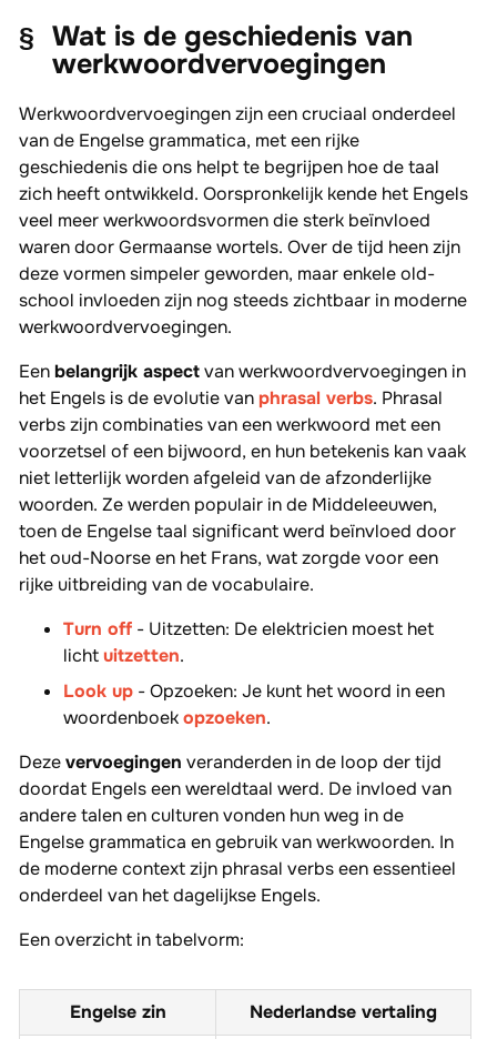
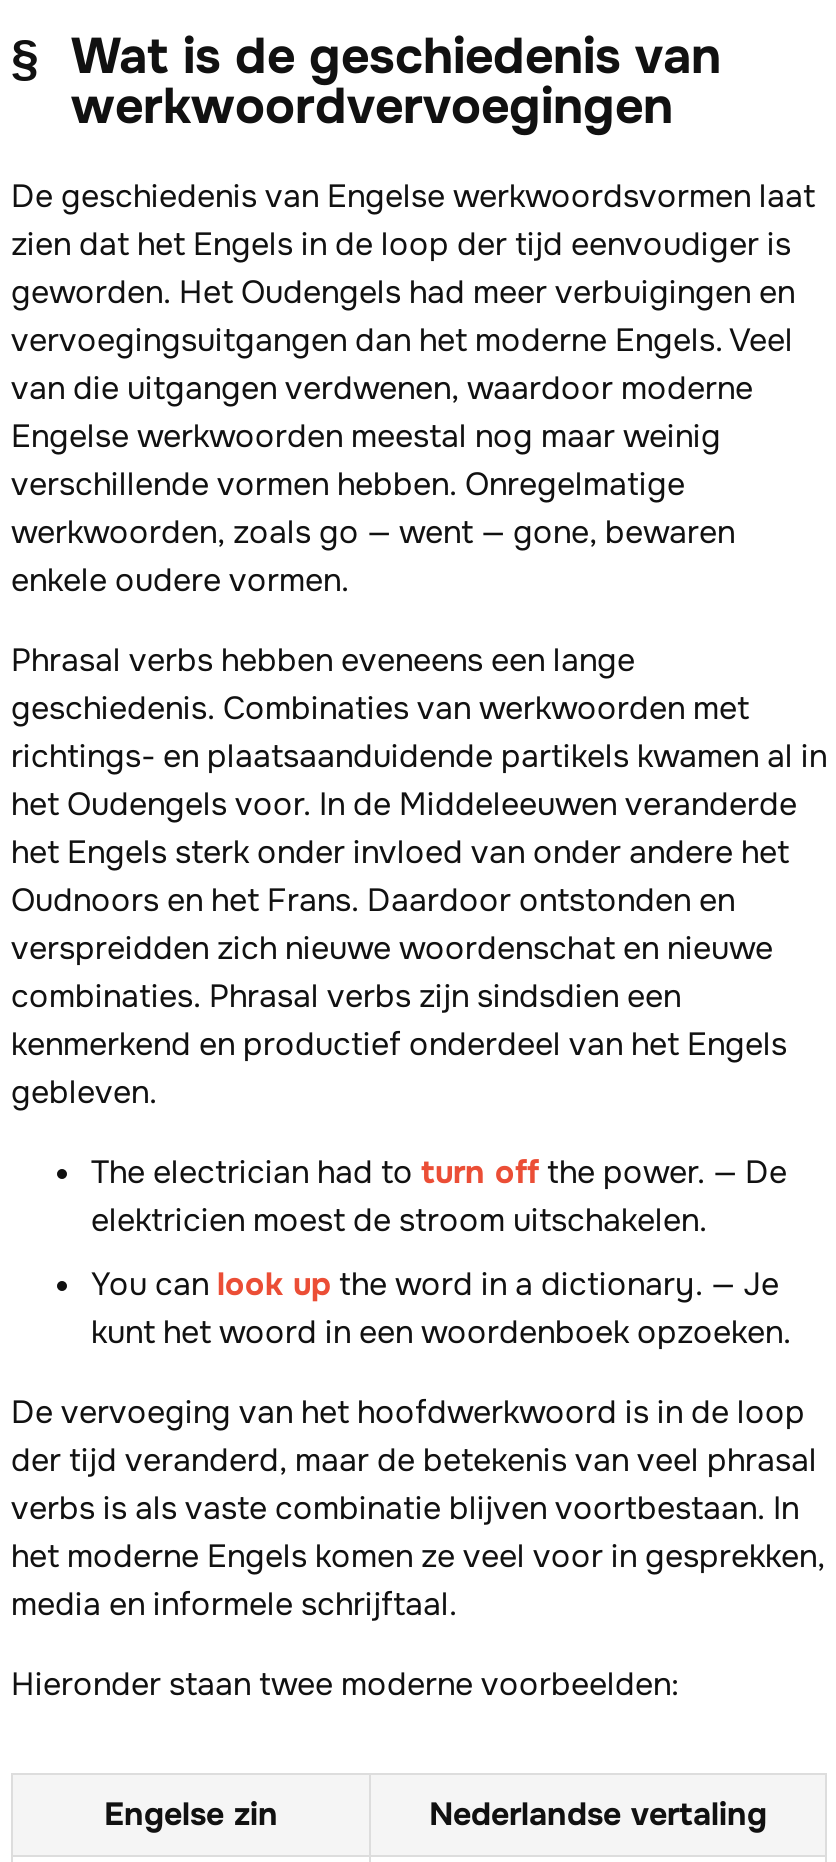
- Werkwoordvervoegingen zijn een cruciaal onderdeel
- van de Engelse grammatica, met een rijke
- geschiedenis die ons helpt te begrijpen hoe de taal
- zich heeft ontwikkeld. Oorspronkelijk kende het Engels
- veel meer werkwoordsvormen die sterk beïnvloed
- waren door Germaanse wortels. Over de tijd heen zijn
- deze vormen simpeler geworden, maar enkele old-
- school invloeden zijn nog steeds zichtbaar in moderne
- werkwoordvervoegingen.
+ De geschiedenis van Engelse werkwoordsvormen laat
+ zien dat het Engels in de loop der tijd eenvoudiger is
+ geworden. Het Oudengels had meer verbuigingen en
+ vervoegingsuitgangen dan het moderne Engels. Veel
+ van die uitgangen verdwenen, waardoor moderne
+ Engelse werkwoorden meestal nog maar weinig
+ verschillende vormen hebben. Onregelmatige
+ werkwoorden, zoals go — went — gone, bewaren
+ enkele oudere vormen.

- Een belangrijk aspect van werkwoordvervoegingen in
- het Engels is de evolutie van phrasal verbs. Phrasal
- verbs zijn combinaties van een werkwoord met een
- voorzetsel of een bijwoord, en hun betekenis kan vaak
- niet letterlijk worden afgeleid van de afzonderlijke
- woorden. Ze werden populair in de Middeleeuwen,
- toen de Engelse taal significant werd beïnvloed door
- het oud-Noorse en het Frans, wat zorgde voor een
- rijke uitbreiding van de vocabulaire.
+ Phrasal verbs hebben eveneens een lange
+ geschiedenis. Combinaties van werkwoorden met
+ richtings- en plaatsaanduidende partikels kwamen al in
+ het Oudengels voor. In de Middeleeuwen veranderde
+ het Engels sterk onder invloed van onder andere het
+ Oudnoors en het Frans. Daardoor ontstonden en
+ verspreidden zich nieuwe woordenschat en nieuwe
+ combinaties. Phrasal verbs zijn sindsdien een
+ kenmerkend en productief onderdeel van het Engels
+ gebleven.

- Turn off - Uitzetten: De elektricien moest het
- licht uitzetten.
+ The electrician had to turn off the power. — De
+ elektricien moest de stroom uitschakelen.

- Look up - Opzoeken: Je kunt het woord in een
- woordenboek opzoeken.
+ You can look up the word in a dictionary. — Je
+ kunt het woord in een woordenboek opzoeken.

- Deze vervoegingen veranderden in de loop der tijd
- doordat Engels een wereldtaal werd. De invloed van
- andere talen en culturen vonden hun weg in de
- Engelse grammatica en gebruik van werkwoorden. In
- de moderne context zijn phrasal verbs een essentieel
- onderdeel van het dagelijkse Engels.
+ De vervoeging van het hoofdwerkwoord is in de loop
+ der tijd veranderd, maar de betekenis van veel phrasal
+ verbs is als vaste combinatie blijven voortbestaan. In
+ het moderne Engels komen ze veel voor in gesprekken,
+ media en informele schrijftaal.

- Een overzicht in tabelvorm:
+ Hieronder staan twee moderne voorbeelden:
